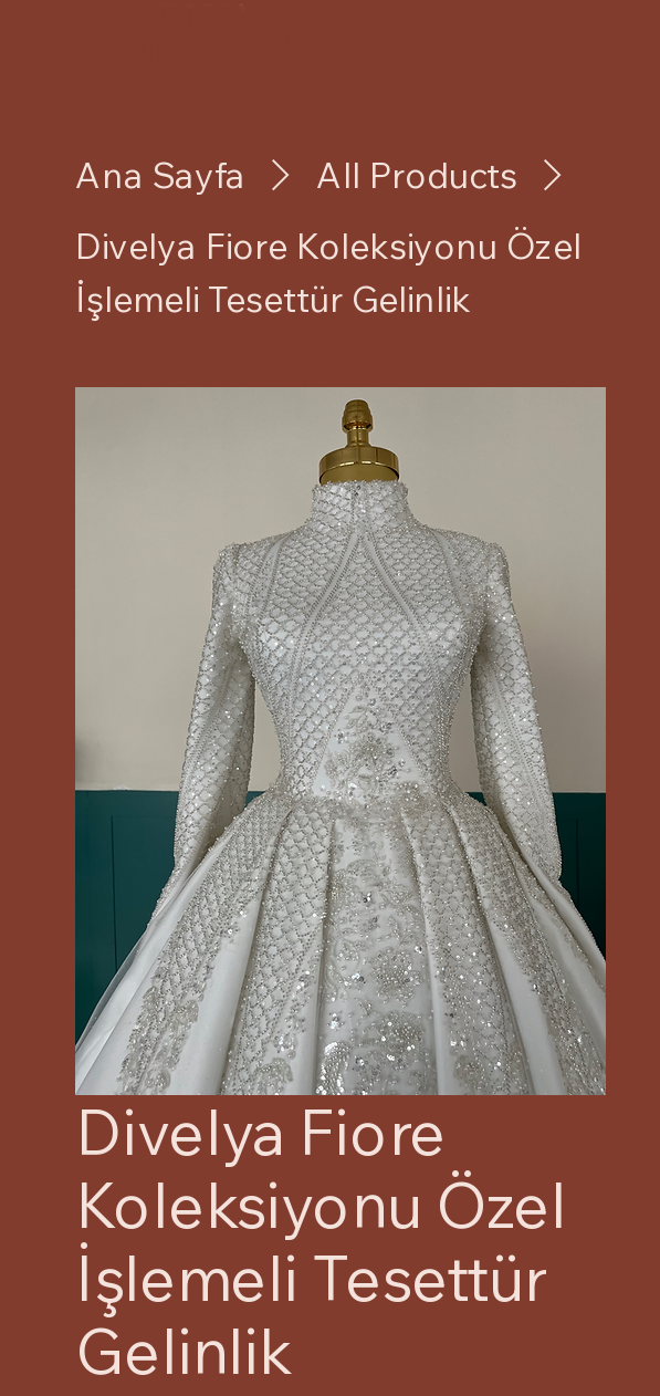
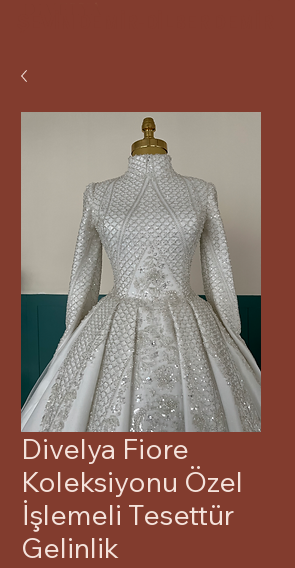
- Ana Sayfa
- All Products
- Divelya Fiore Koleksiyonu Özel
- İşlemeli Tesettür Gelinlik
